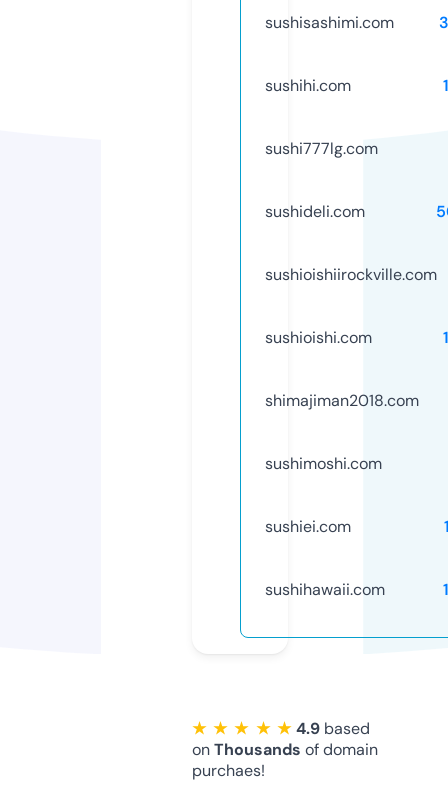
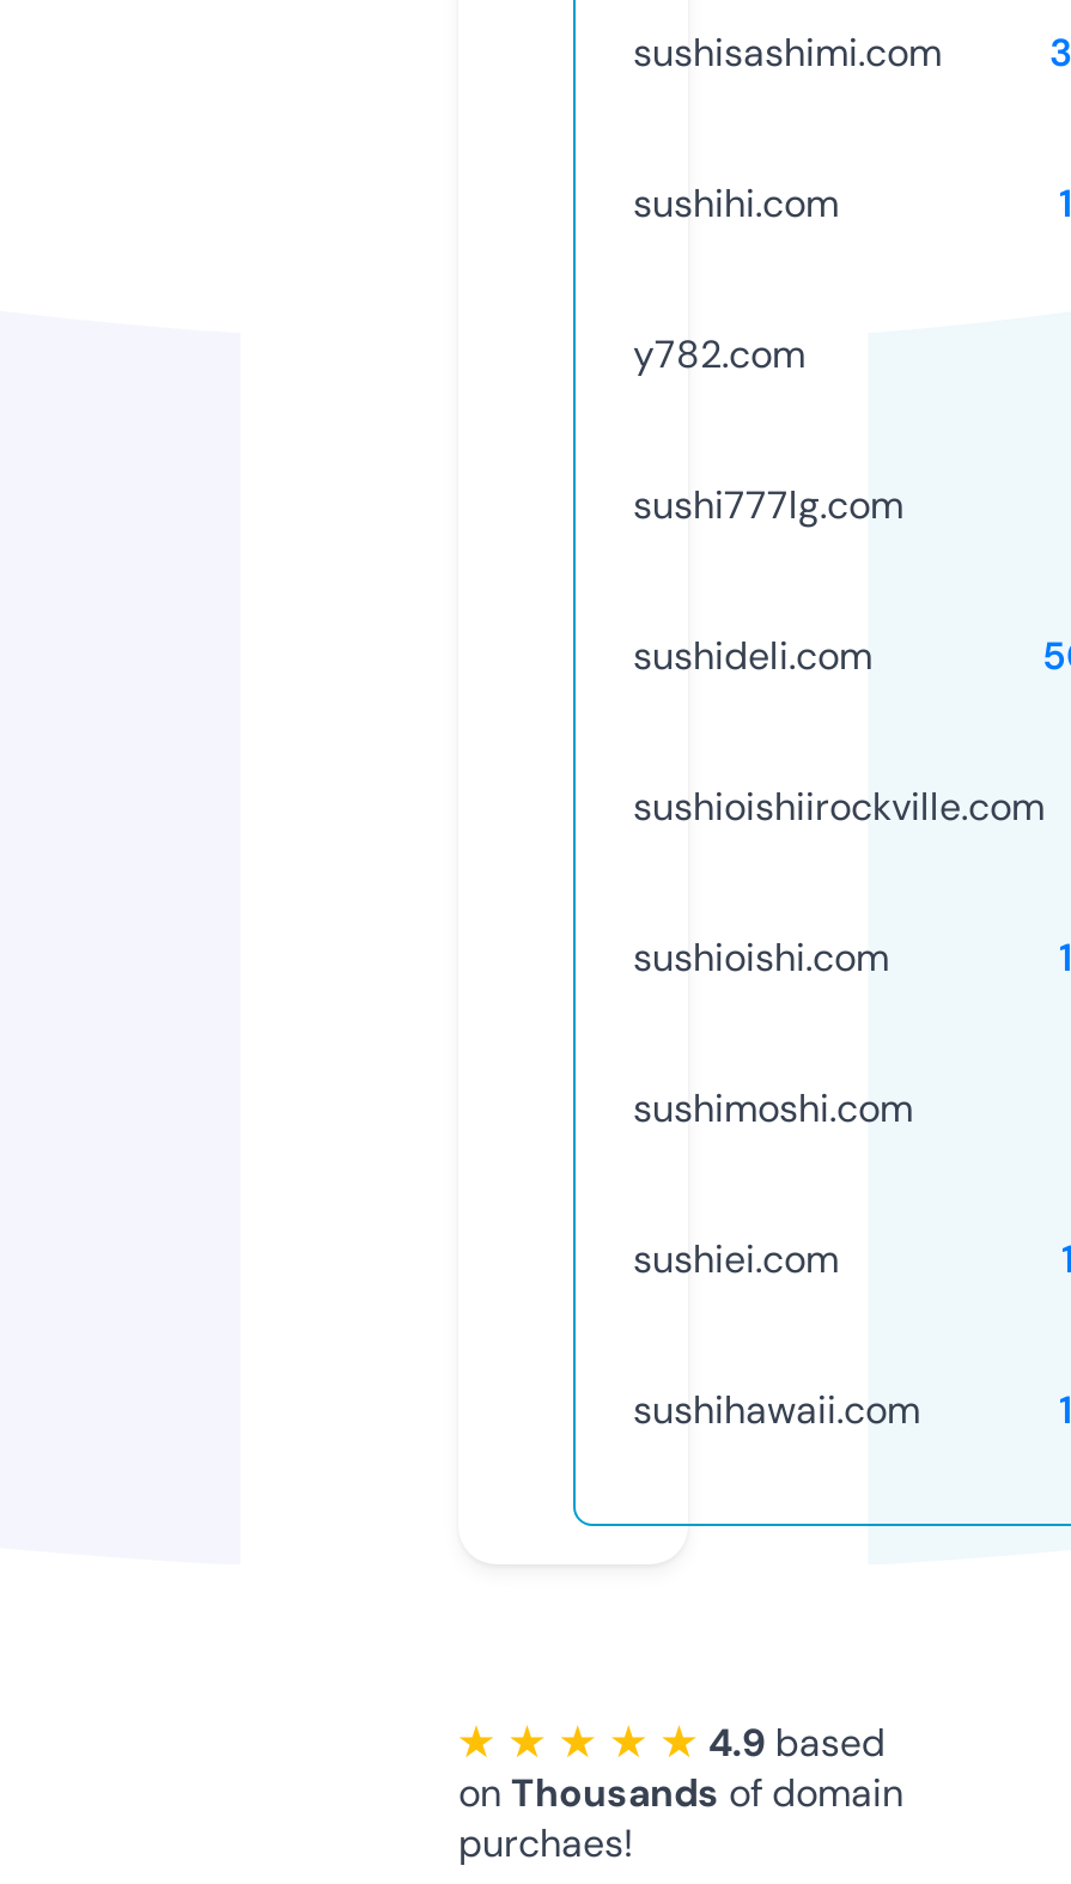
+ y782.com

moved down: sushi777lg.com | sushideli.com | sushioishiirockville.com | sushioishi.com

- shimajiman2018.com
